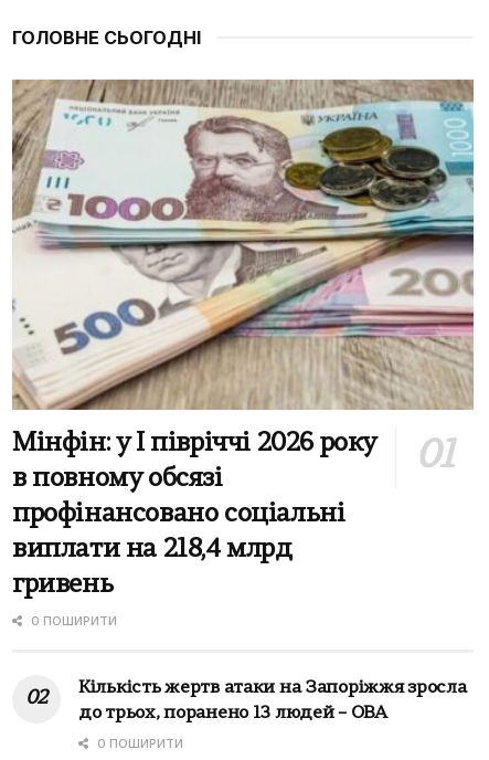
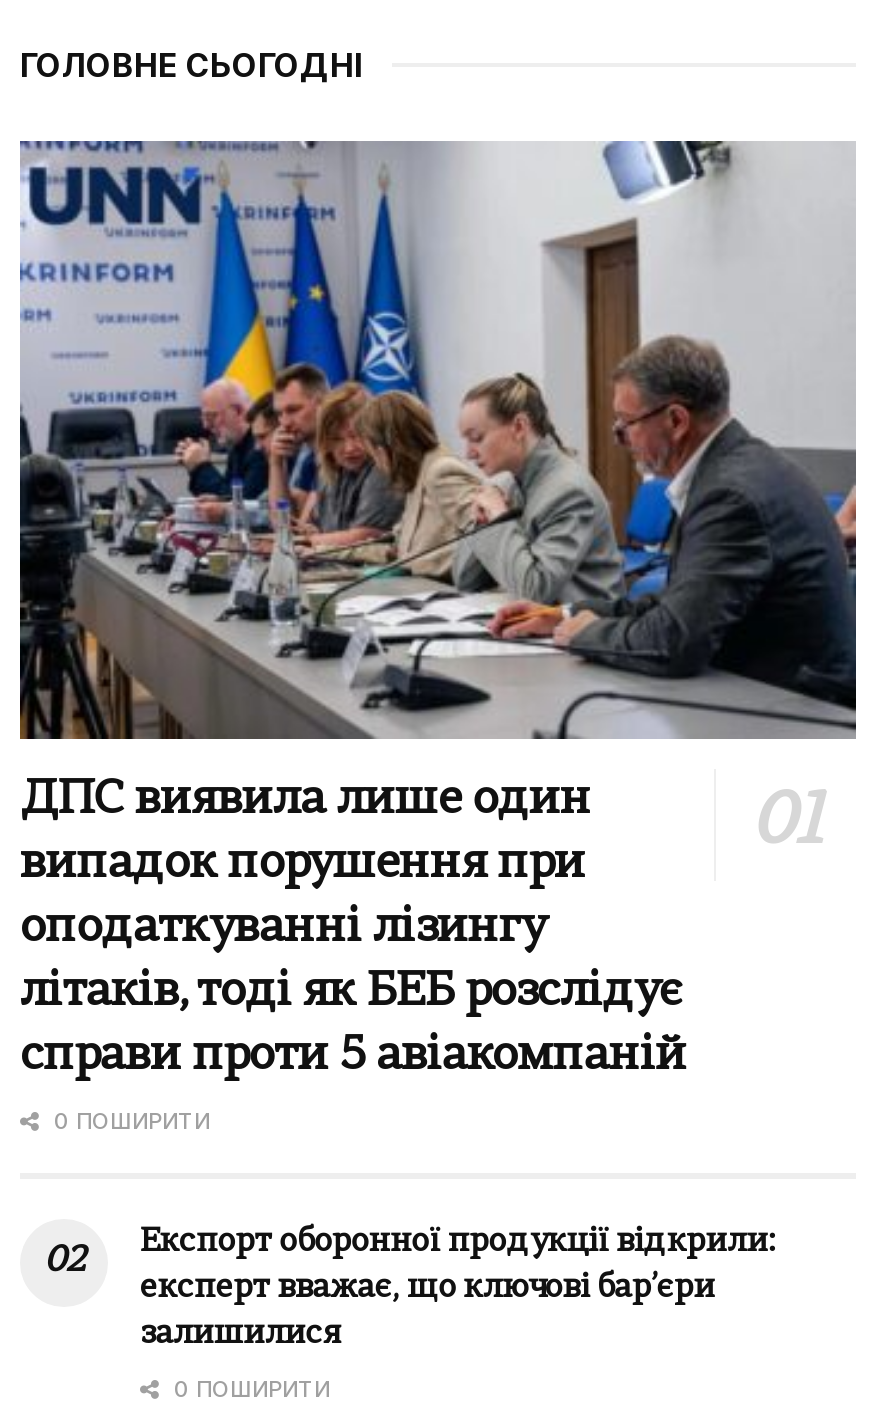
- [image]
- Мінфін: у І півріччі 2026 року
- в повному обсязі
- профінансовано соціальні
- виплати на 218,4 млрд
- гривень
+ [image]
+ ДПС виявила лише один
+ випадок порушення при
+ оподаткуванні лізингу
+ літаків, тоді як БЕБ розслідує
+ справи проти 5 авіакомпаній

- Кількість жертв атаки на Запоріжжя зросла
- до трьох, поранено 13 людей – ОВА
+ Експорт оборонної продукції відкрили:
+ експерт вважає, що ключові бар’єри
+ залишилися
